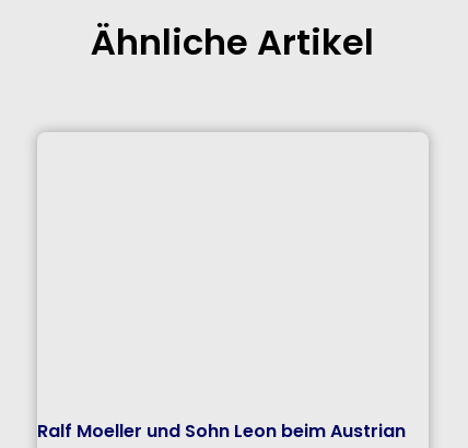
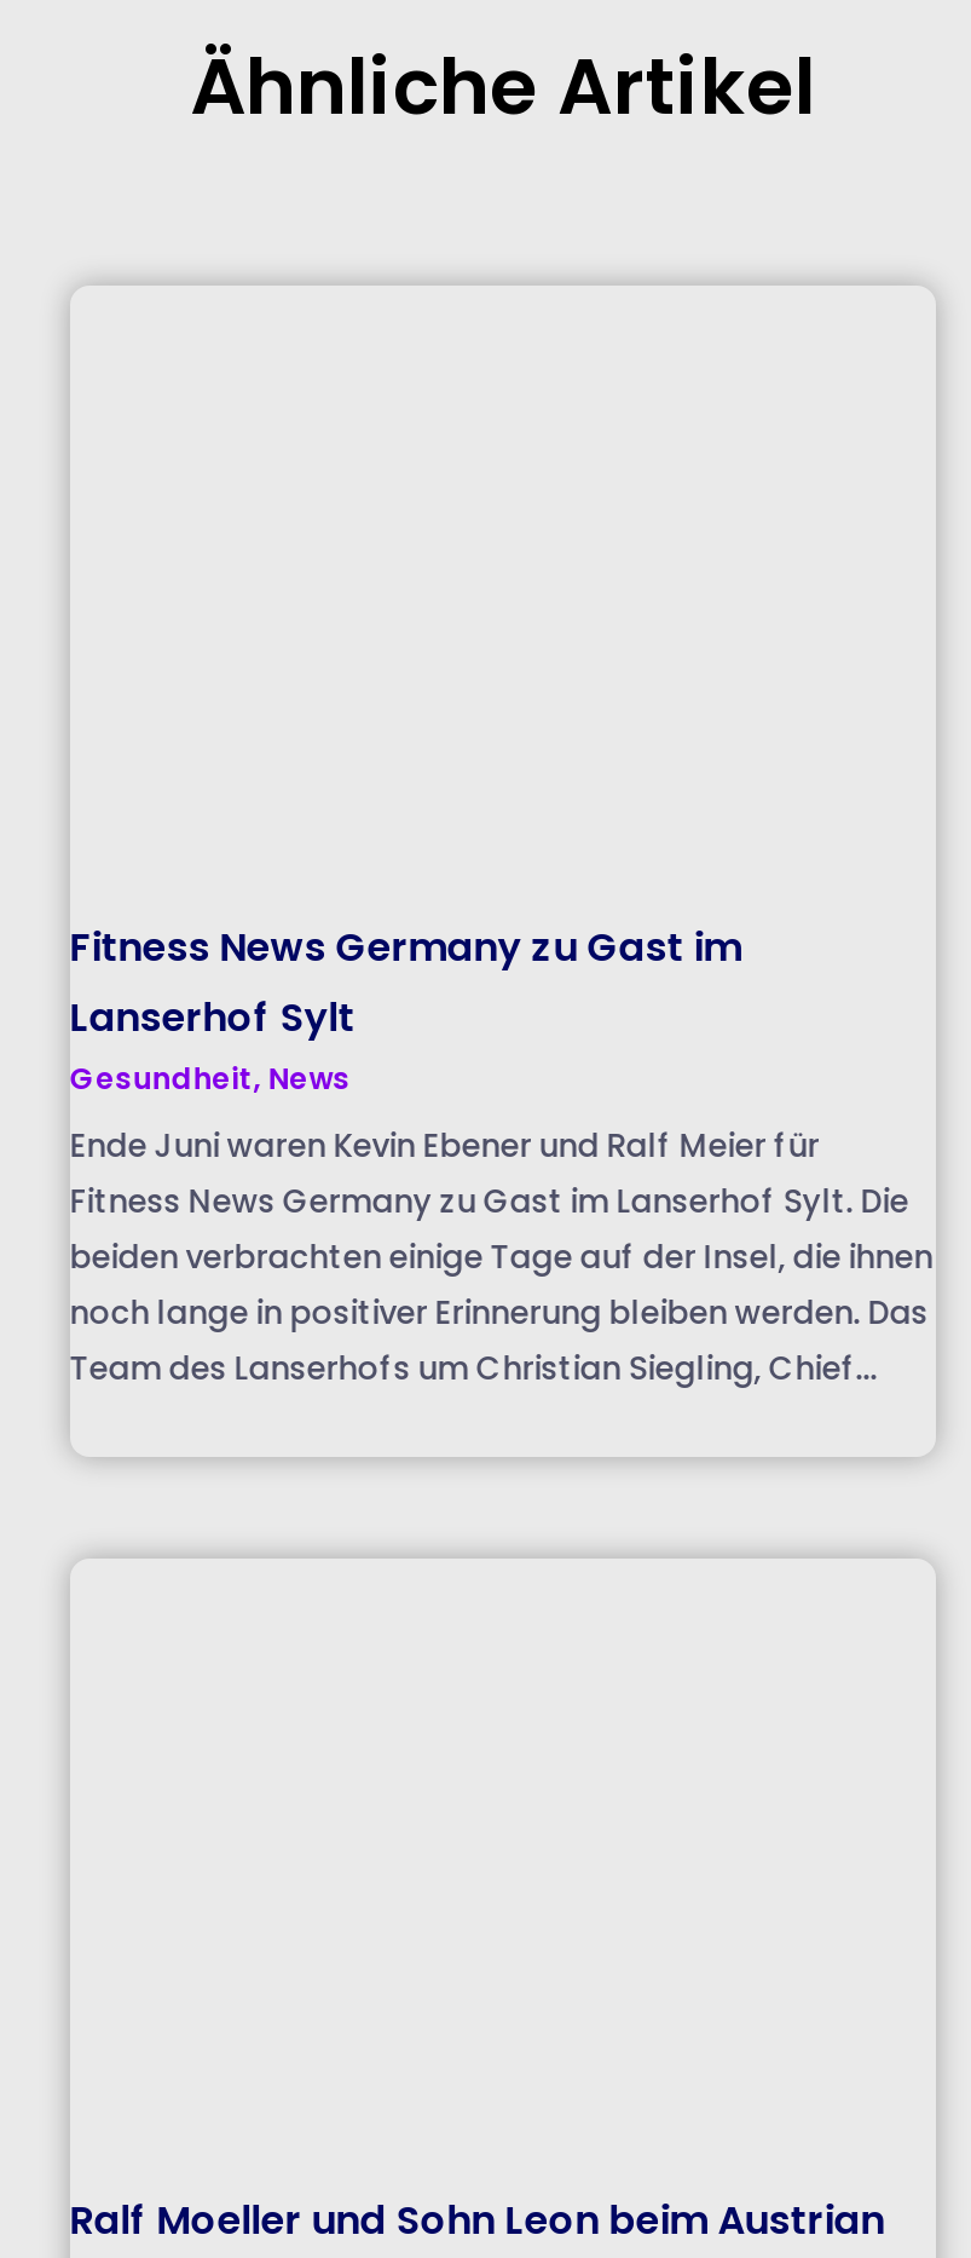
+ Fitness News Germany zu Gast im
+ Lanserhof Sylt
+ Gesundheit, News
+ Ende Juni waren Kevin Ebener und Ralf Meier für
+ Fitness News Germany zu Gast im Lanserhof Sylt. Die
+ beiden verbrachten einige Tage auf der Insel, die ihnen
+ noch lange in positiver Erinnerung bleiben werden. Das
+ Team des Lanserhofs um Christian Siegling, Chief...
